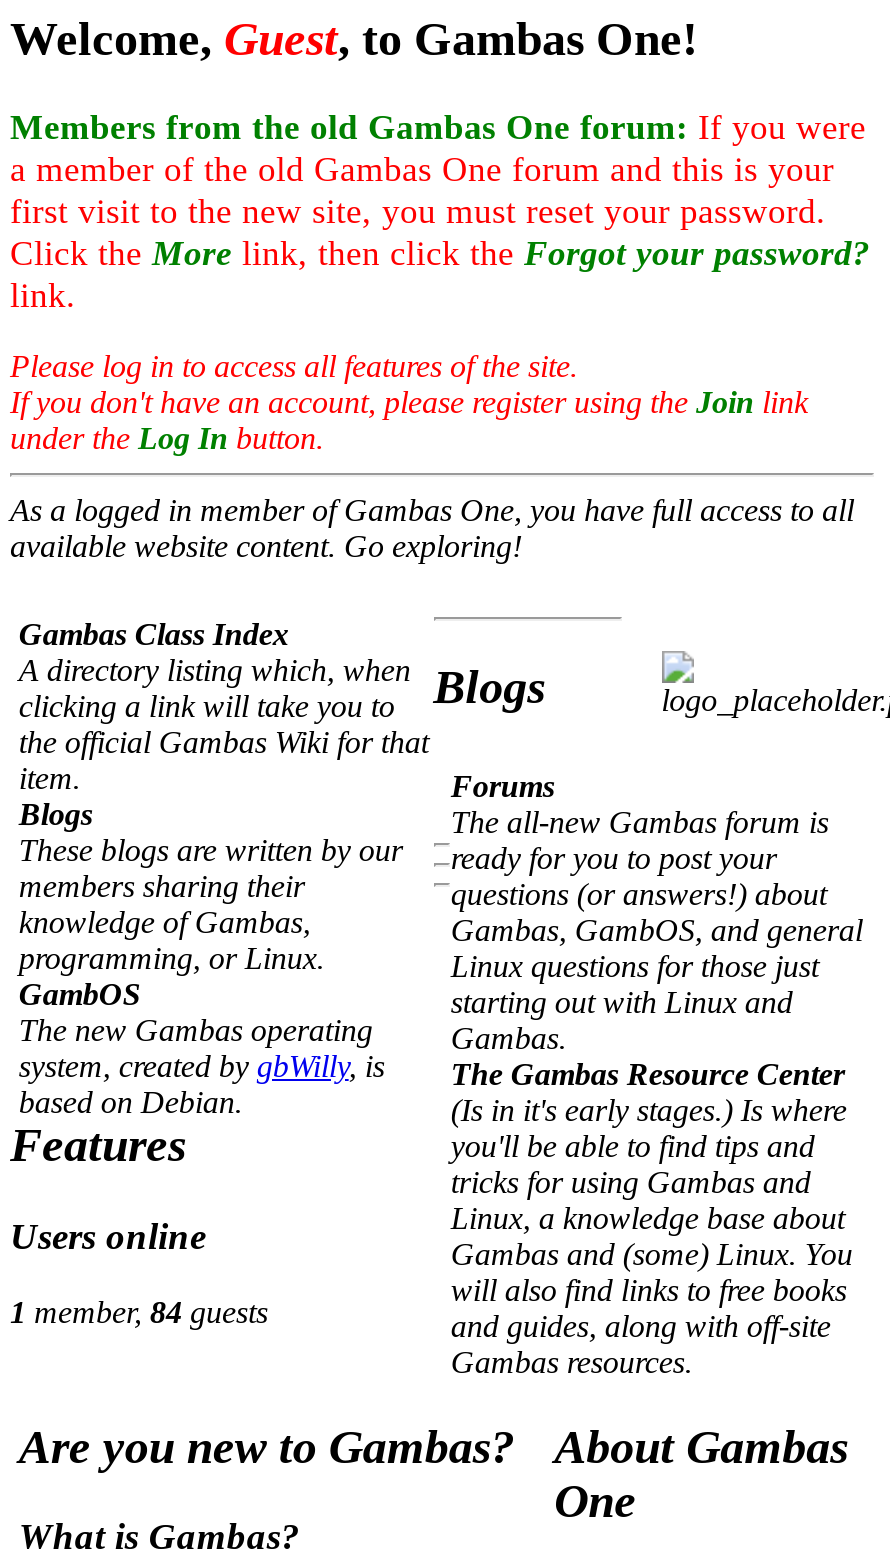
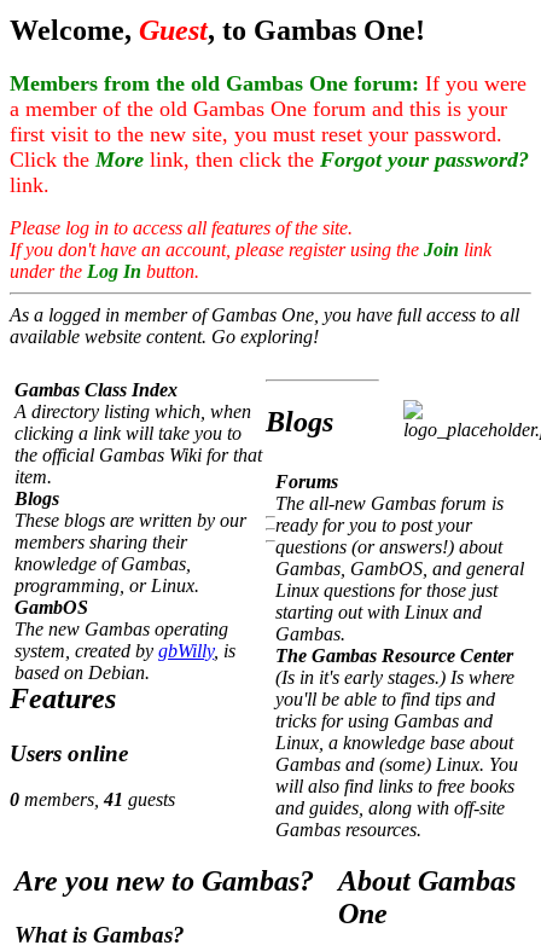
- 1 member, 84 guests
+ 0 members, 41 guests
